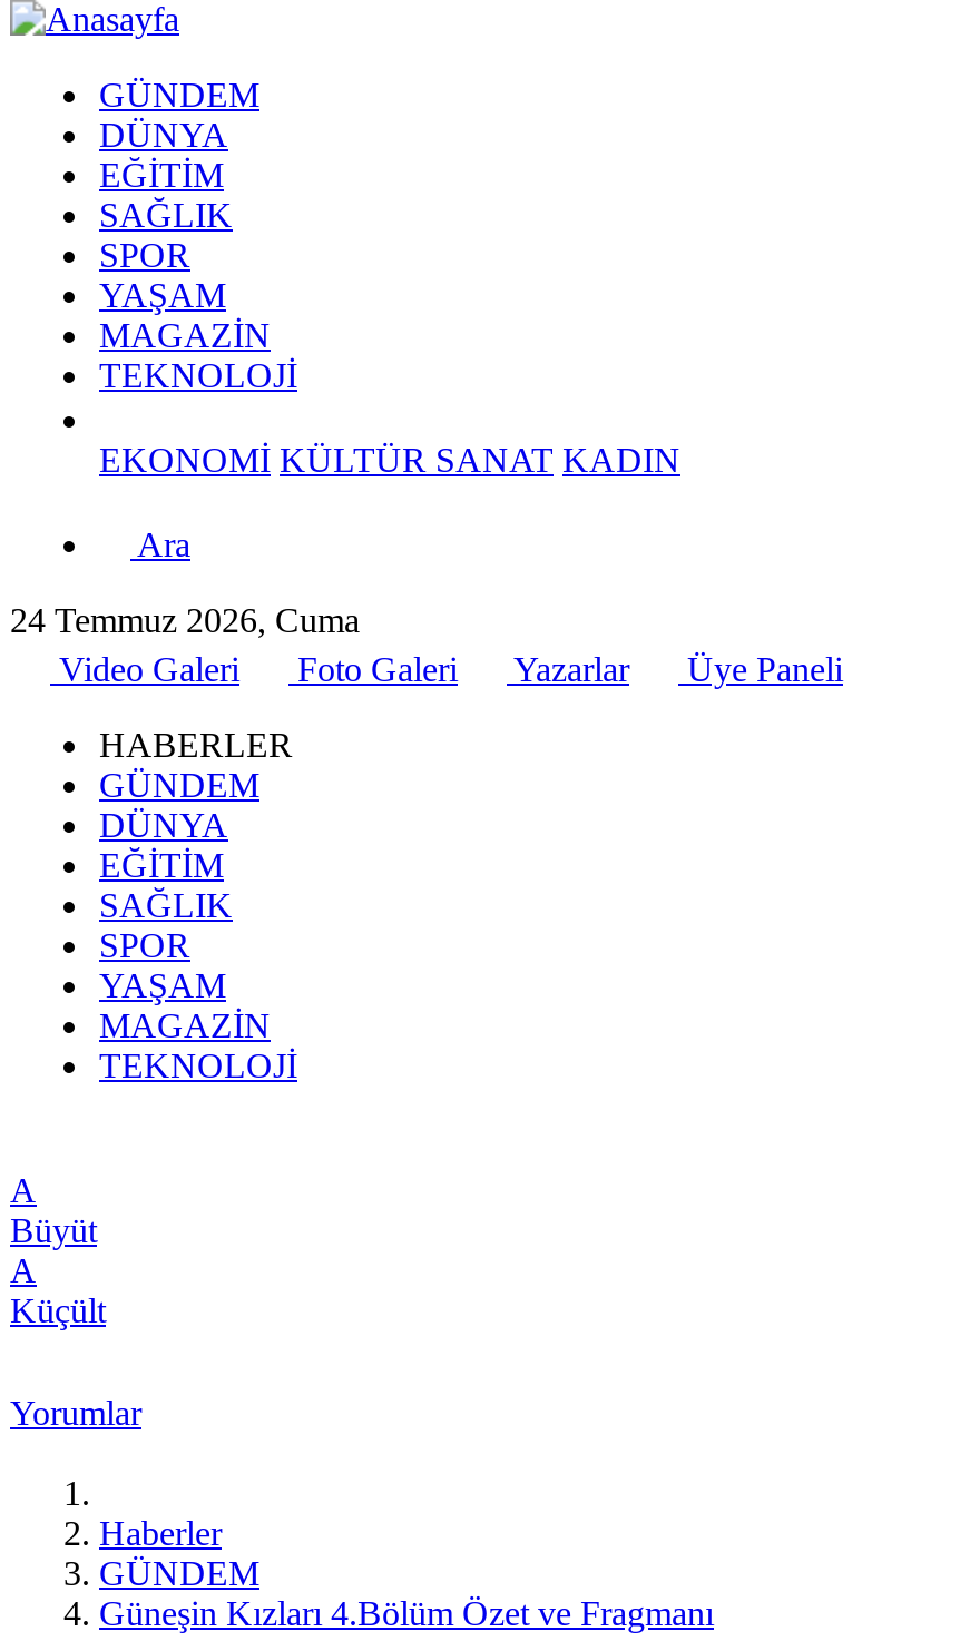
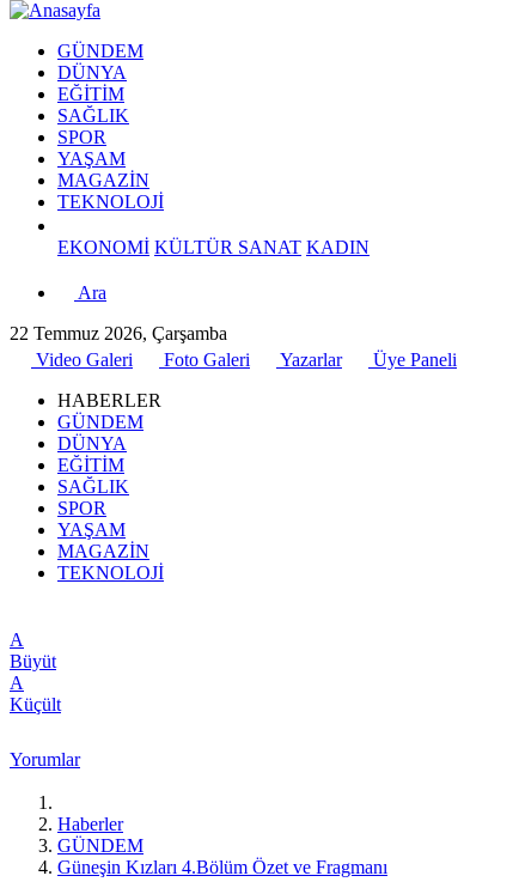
- 24 Temmuz 2026, Cuma
+ 22 Temmuz 2026, Çarşamba
